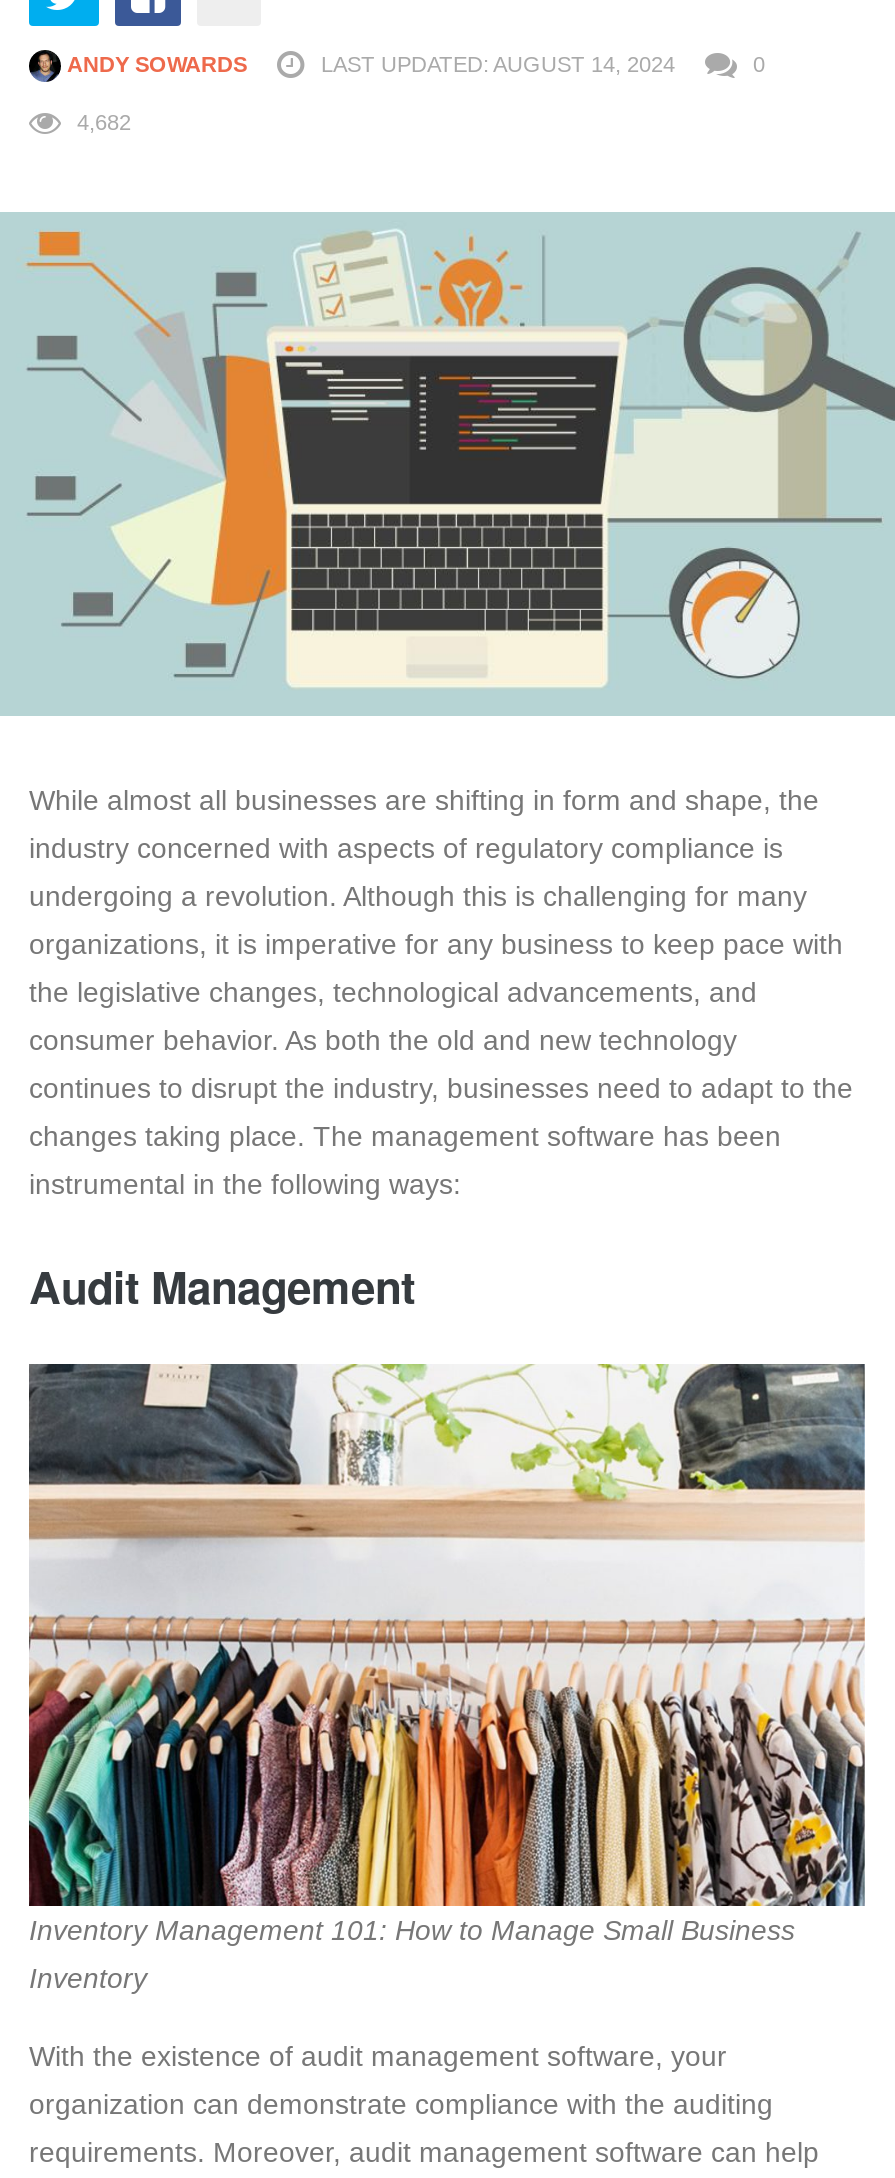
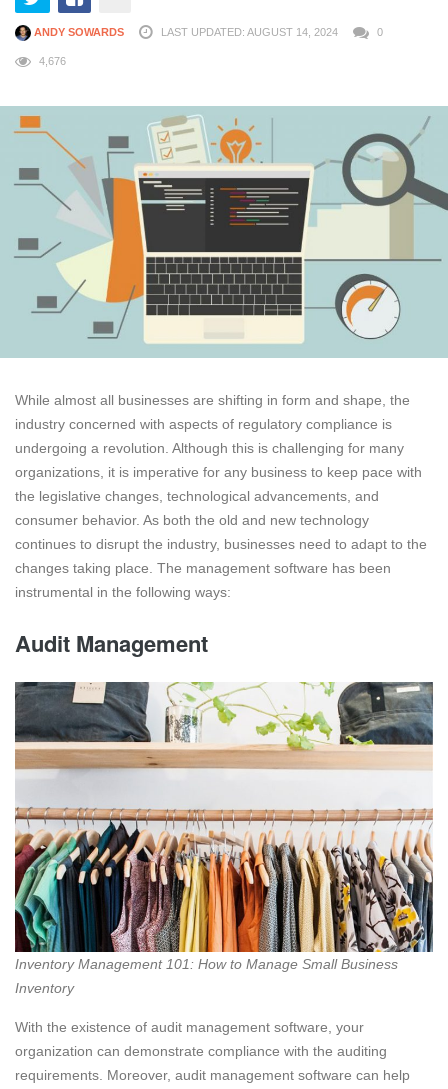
- 4,682
+ 4,676
